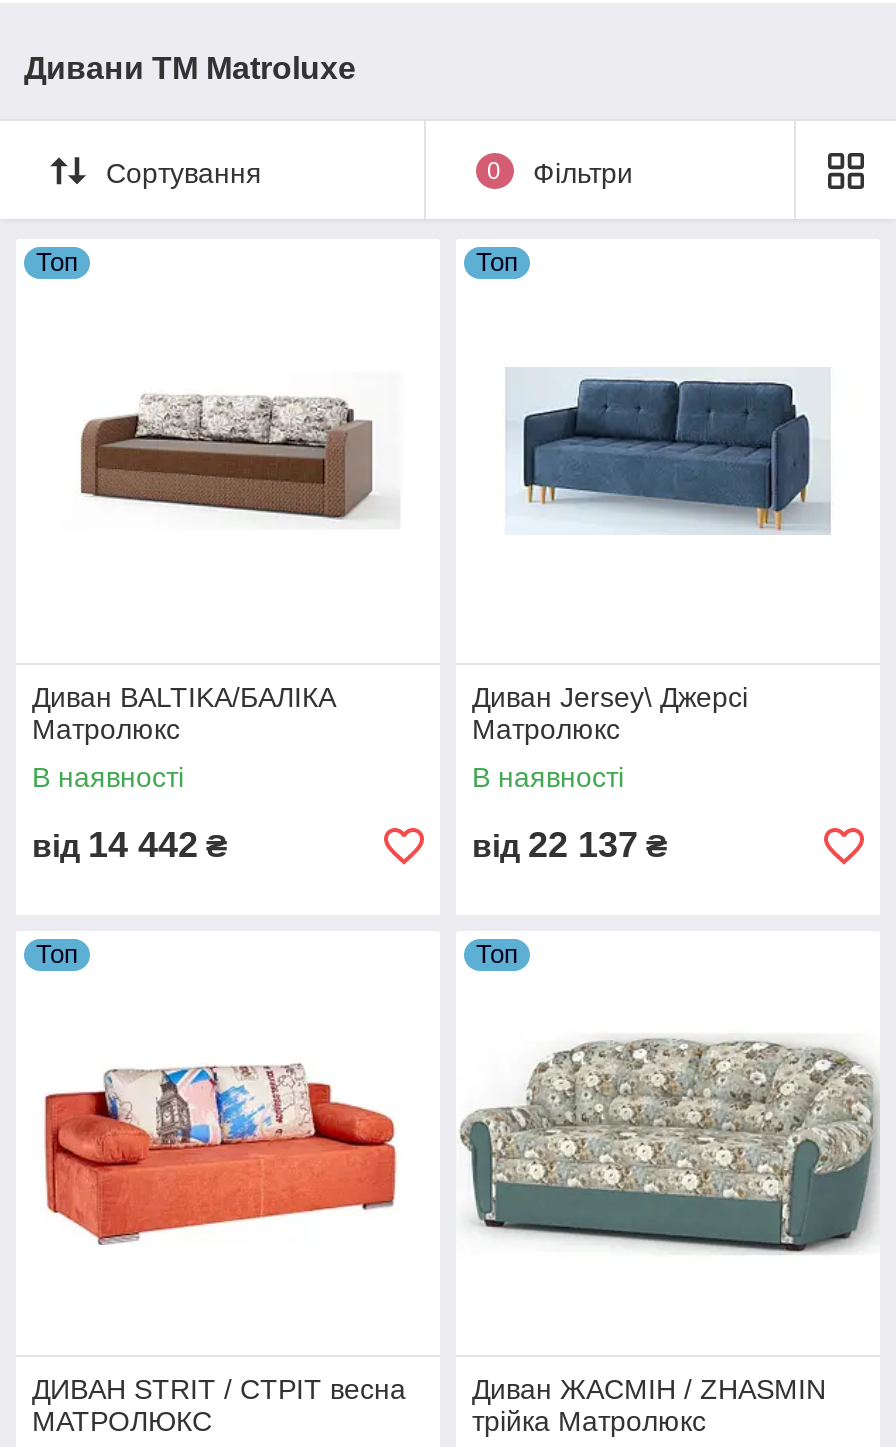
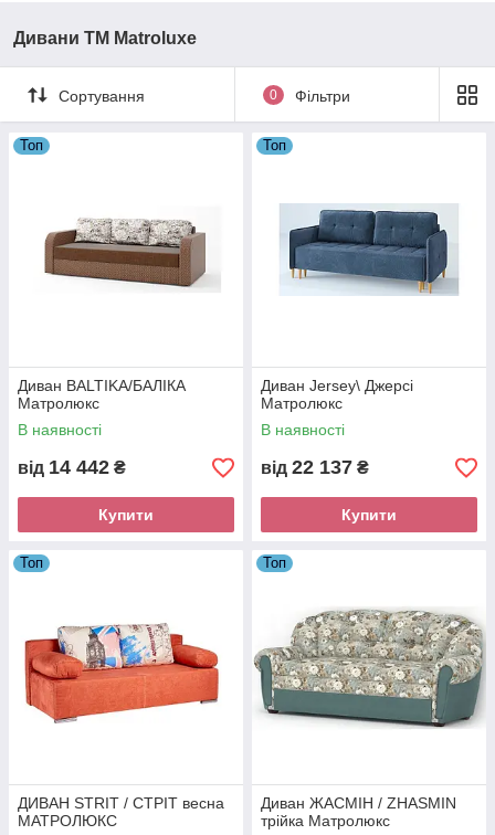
+ Купити

+ Купити
